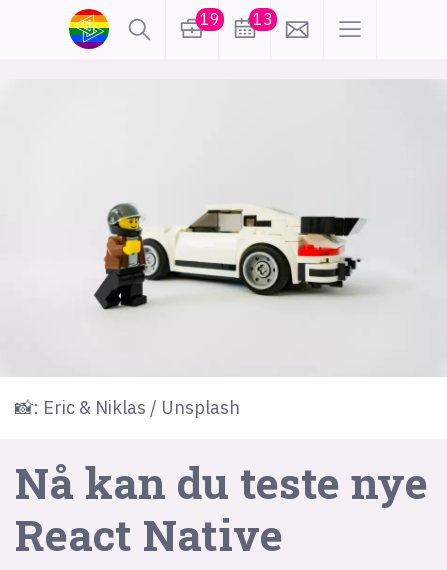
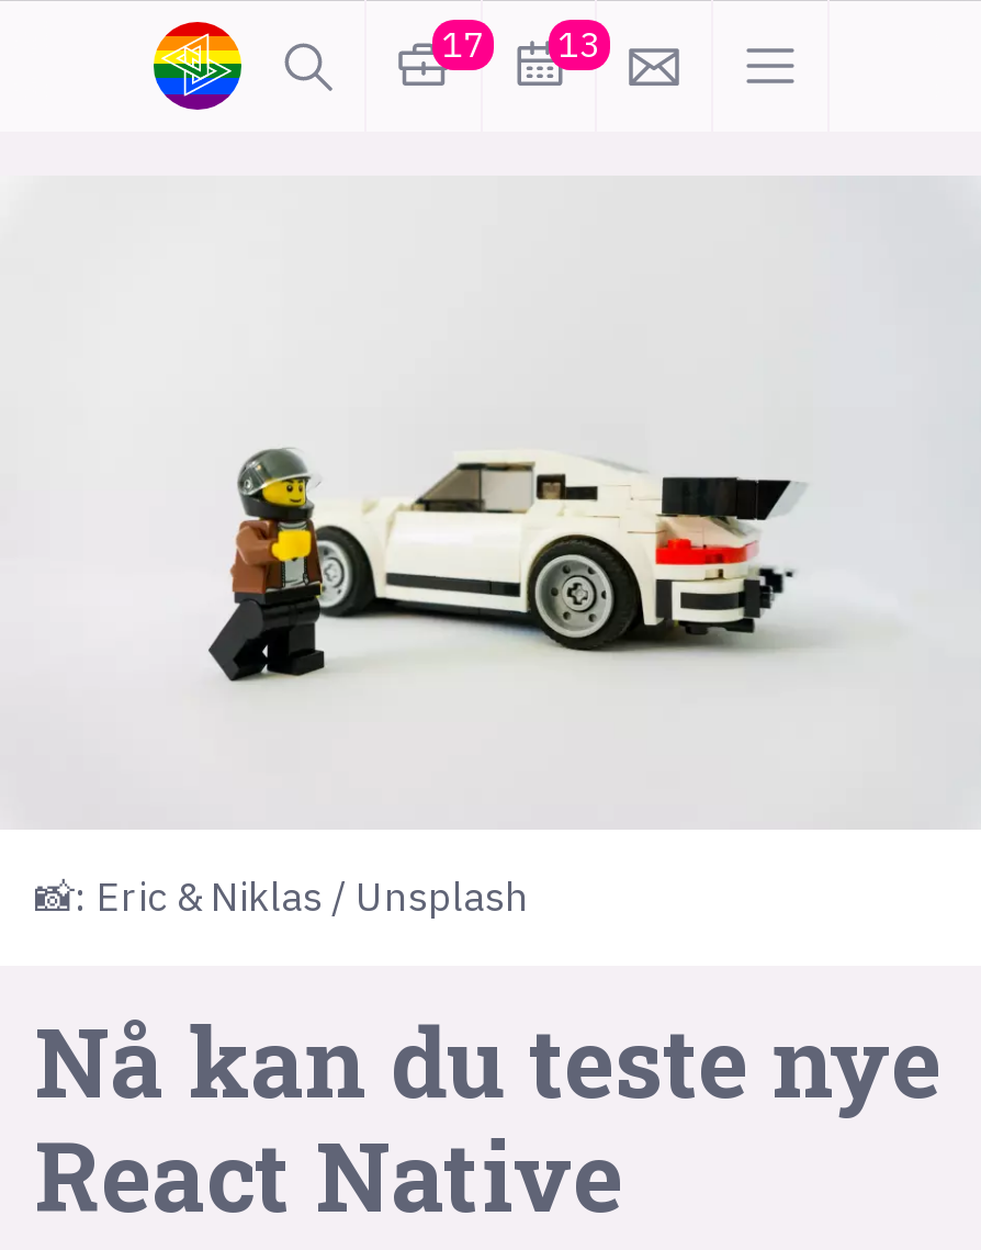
- 19 13
+ 17 13
